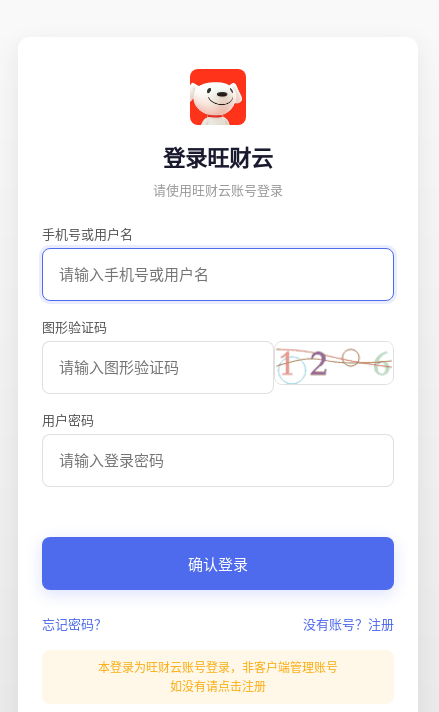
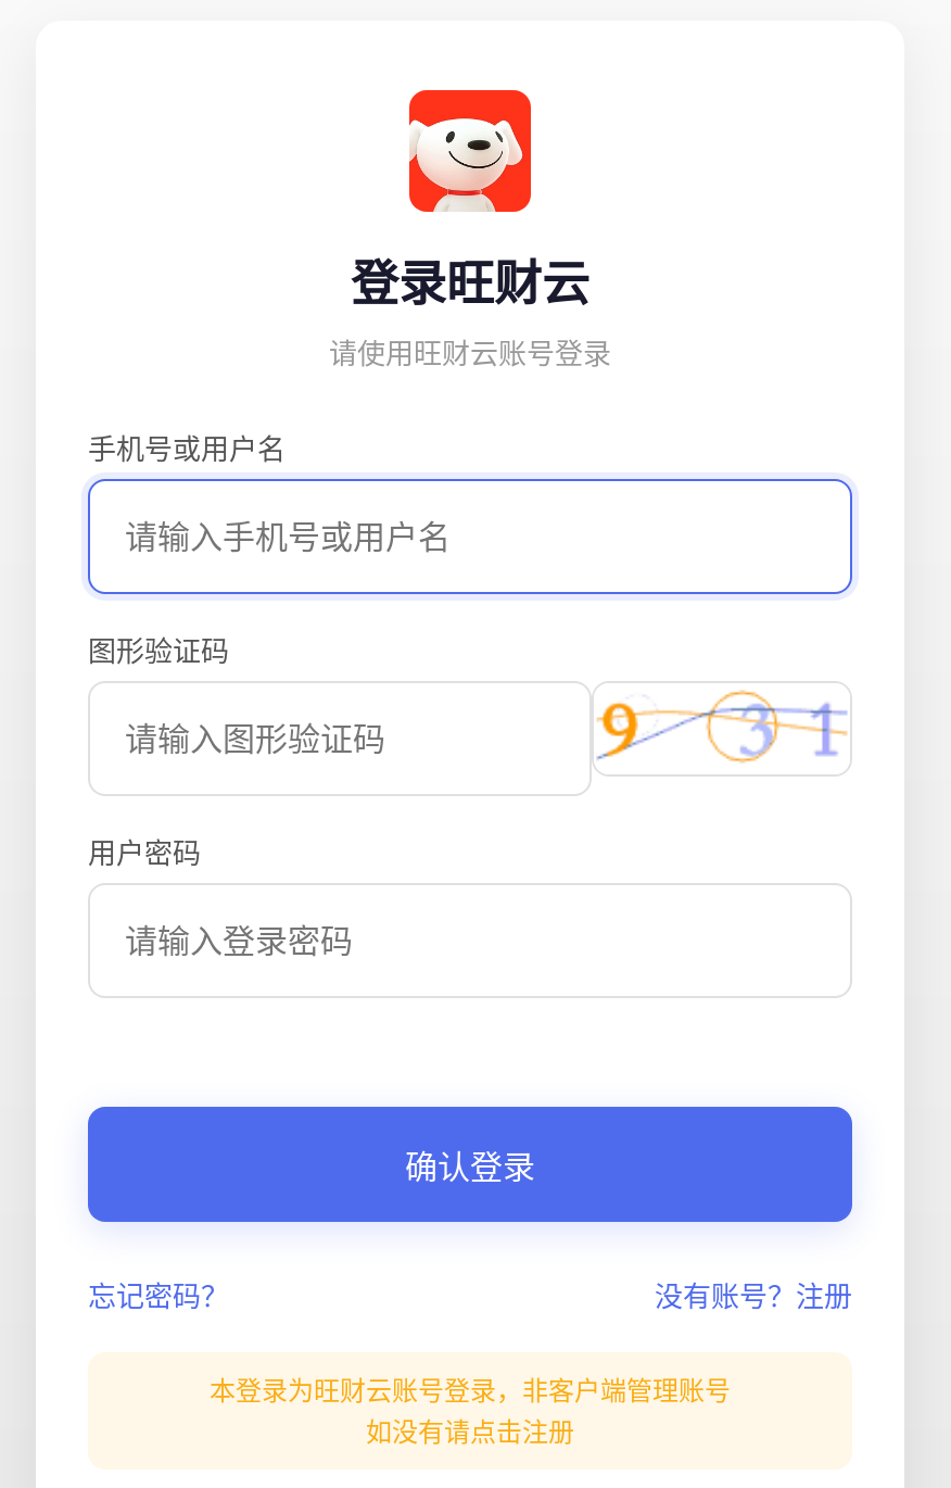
- [image]
+ [image]
